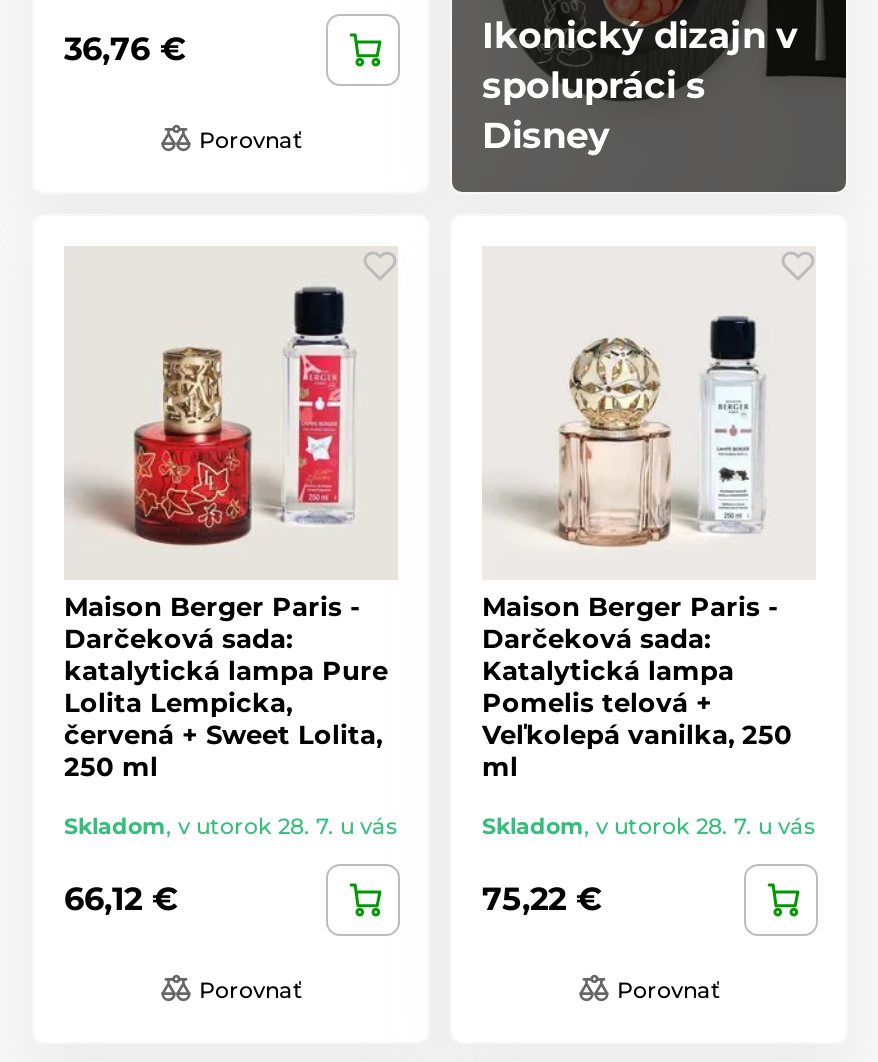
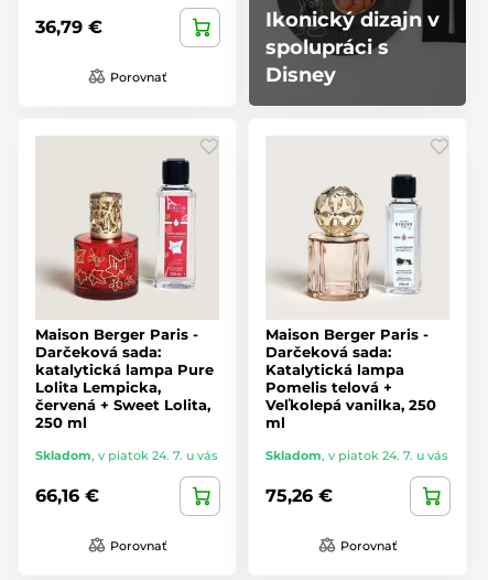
- 36,76 €
+ 36,79 €

- Skladom, v utorok 28. 7. u vás
+ Skladom, v piatok 24. 7. u vás

- Skladom, v utorok 28. 7. u vás
+ Skladom, v piatok 24. 7. u vás

- 66,12 €
+ 66,16 €

- 75,22 €
+ 75,26 €
